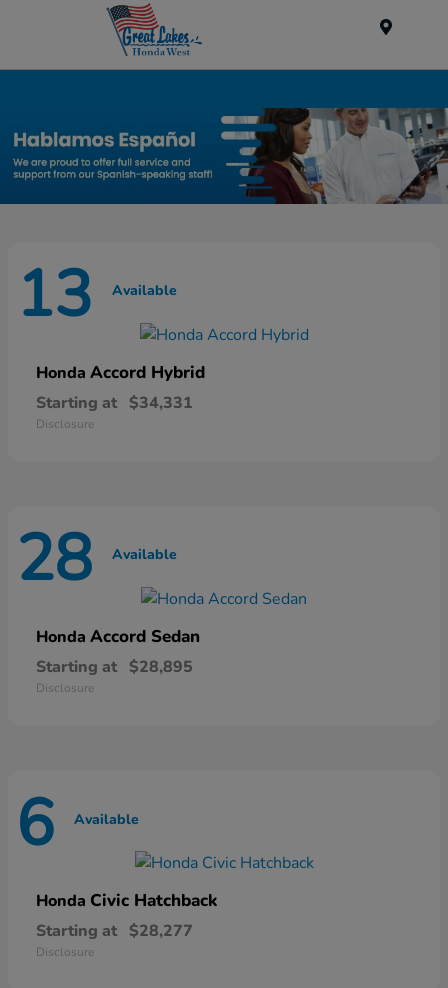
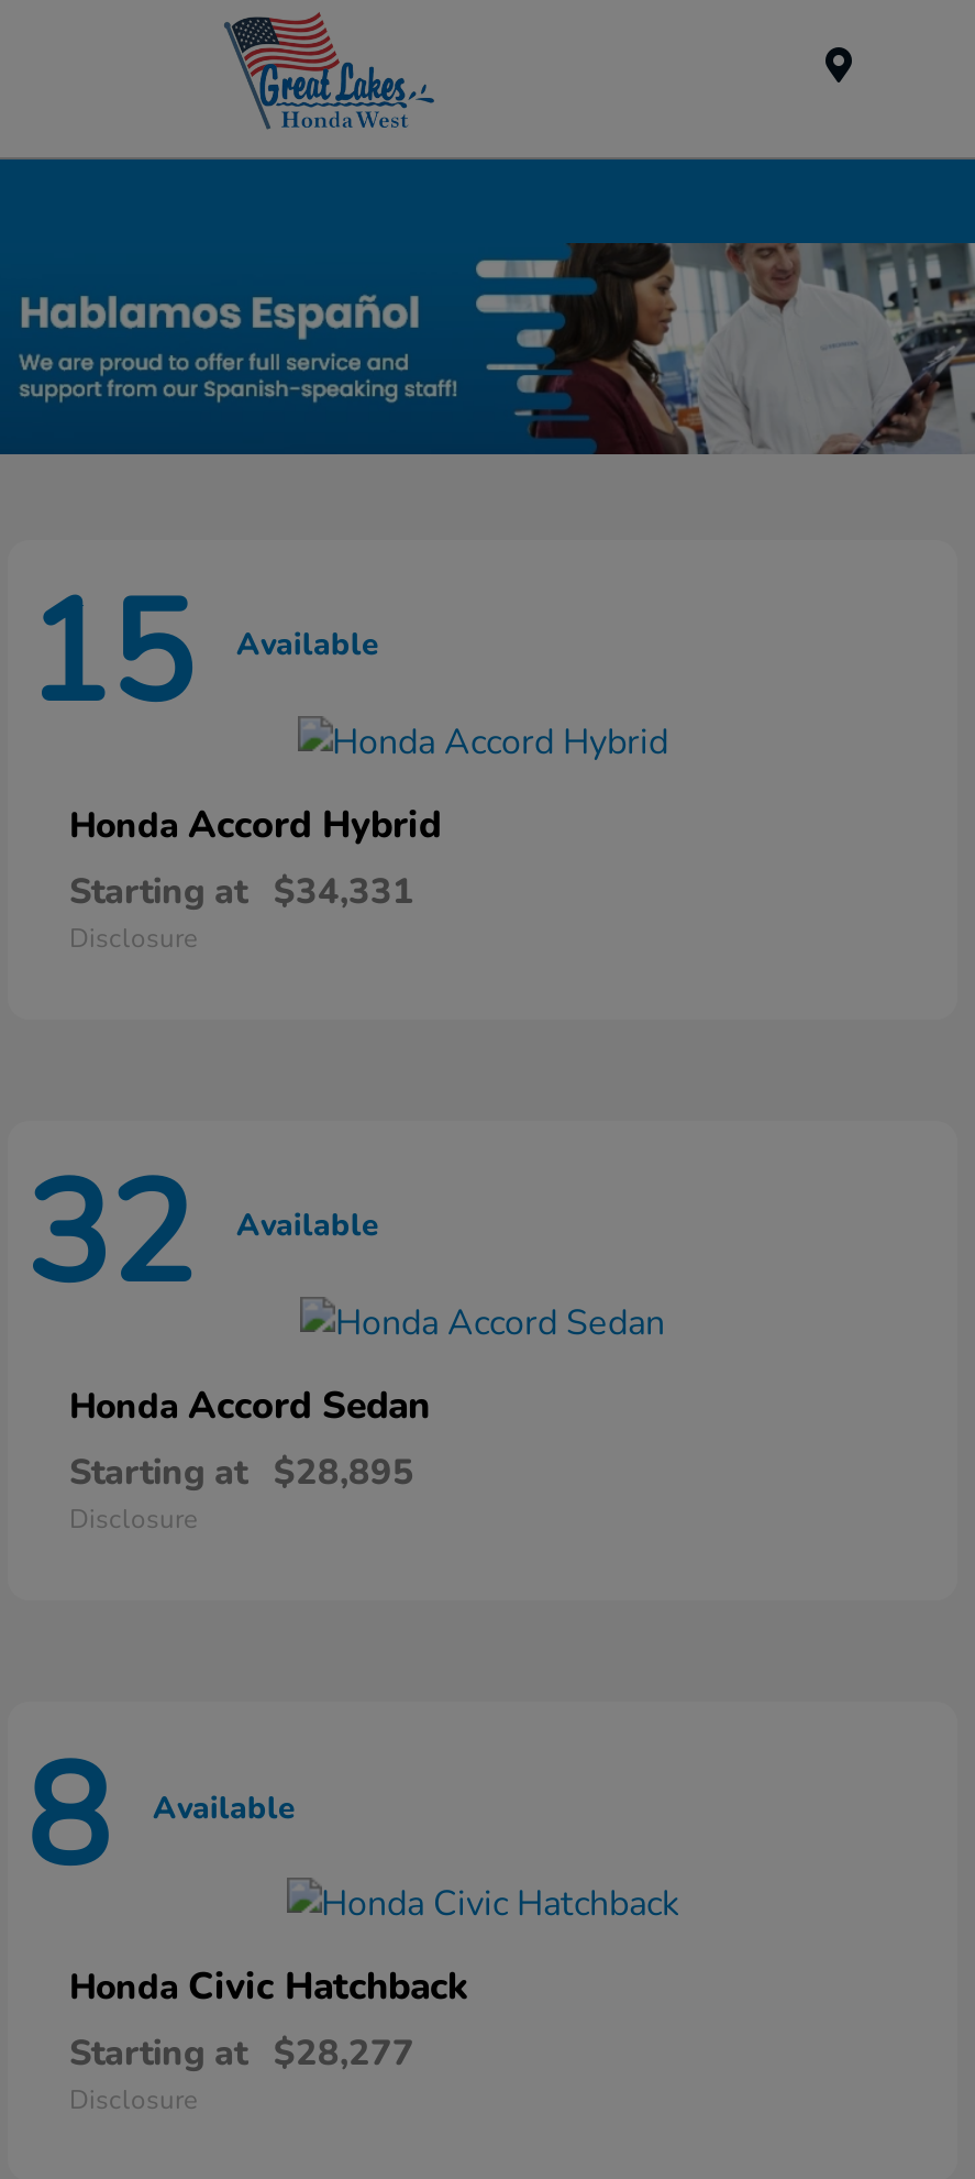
- 13 Available
+ 15 Available

- 28 Available
+ 32 Available

- 6 Available
+ 8 Available
